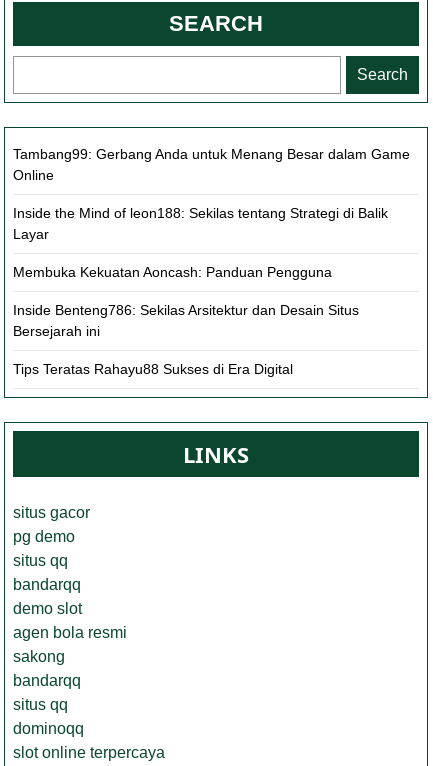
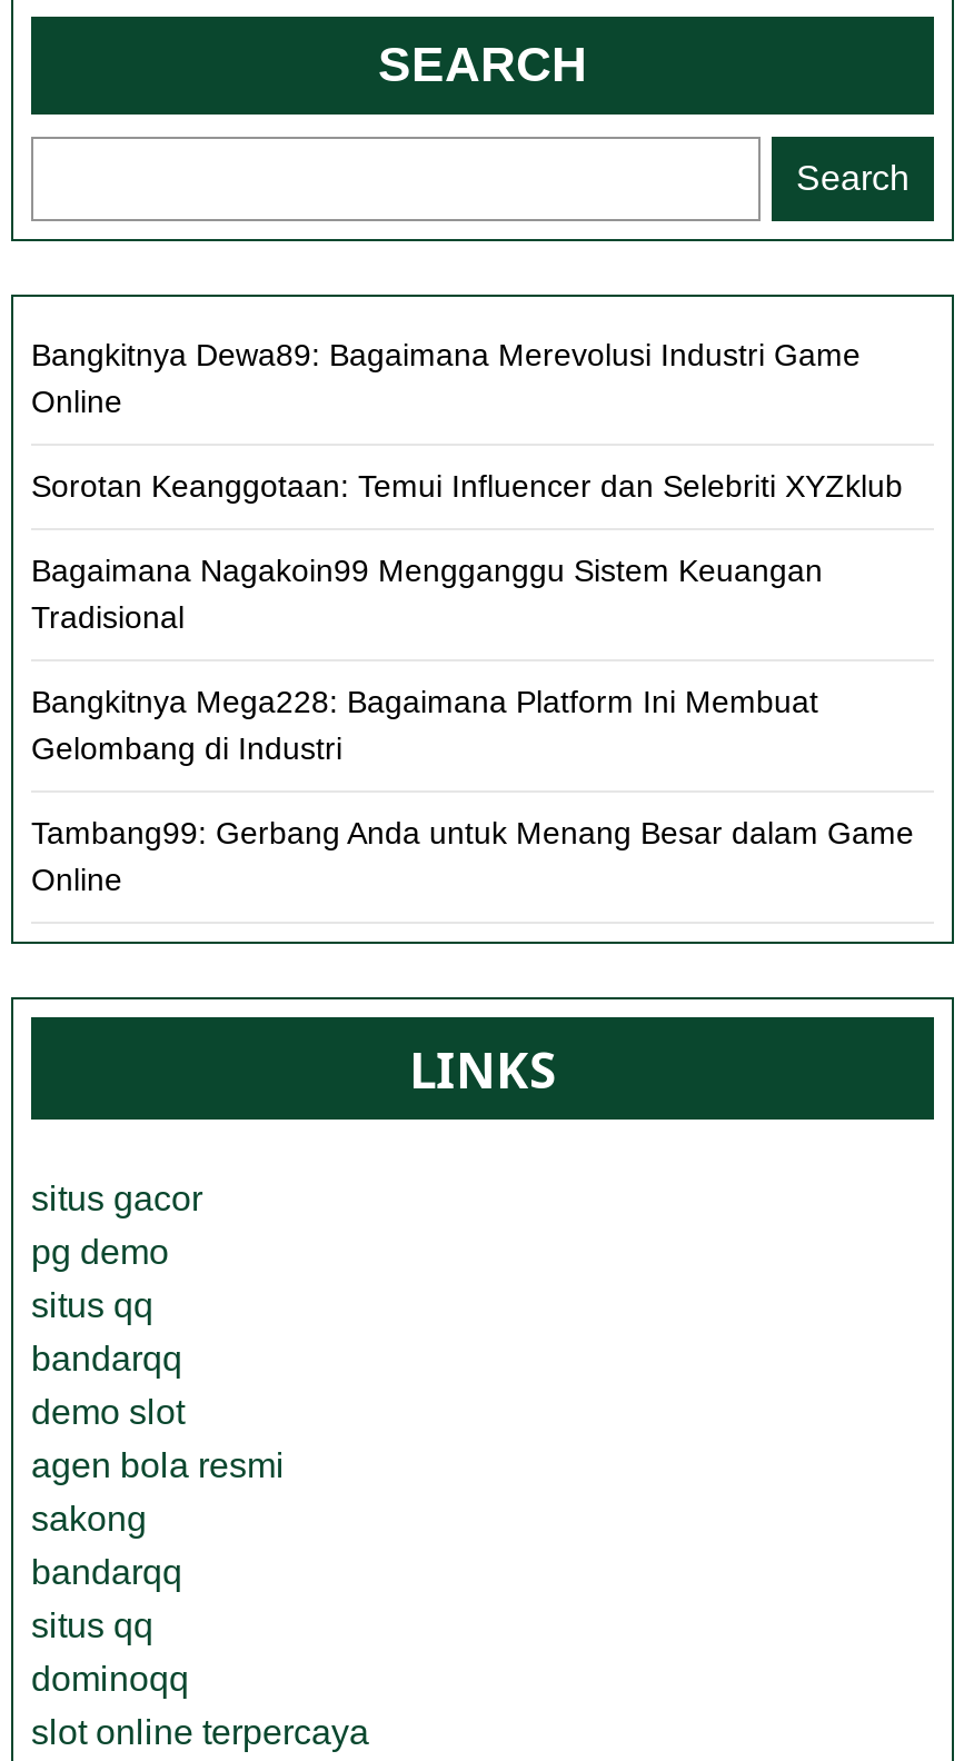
+ Bangkitnya Dewa89: Bagaimana Merevolusi Industri Game
+ Online
+ Sorotan Keanggotaan: Temui Influencer dan Selebriti XYZklub
+ Bagaimana Nagakoin99 Mengganggu Sistem Keuangan
+ Tradisional
+ Bangkitnya Mega228: Bagaimana Platform Ini Membuat
+ Gelombang di Industri

moved down: Tambang99: Gerbang Anda untuk Menang Besar dalam Game | Online

- Inside the Mind of leon188: Sekilas tentang Strategi di Balik
- Layar
- Membuka Kekuatan Aoncash: Panduan Pengguna
- Inside Benteng786: Sekilas Arsitektur dan Desain Situs
- Bersejarah ini
- Tips Teratas Rahayu88 Sukses di Era Digital
